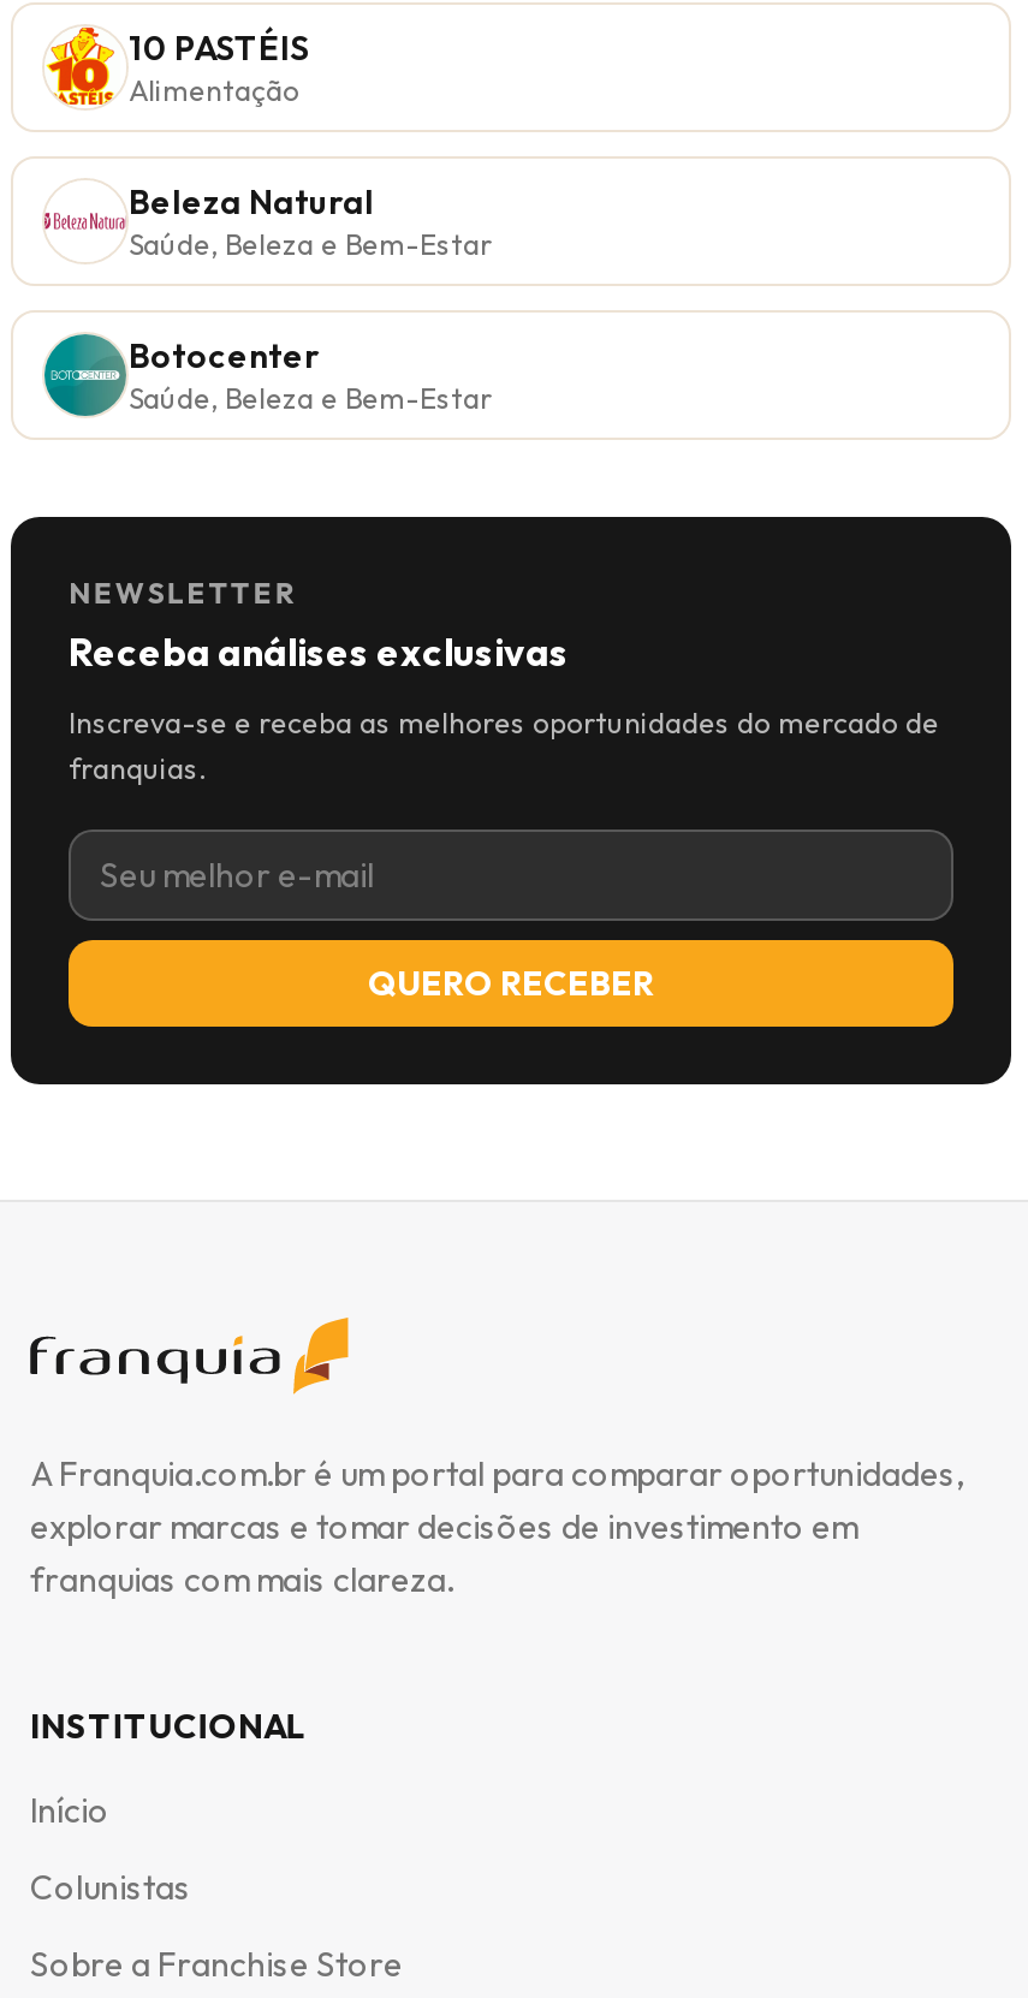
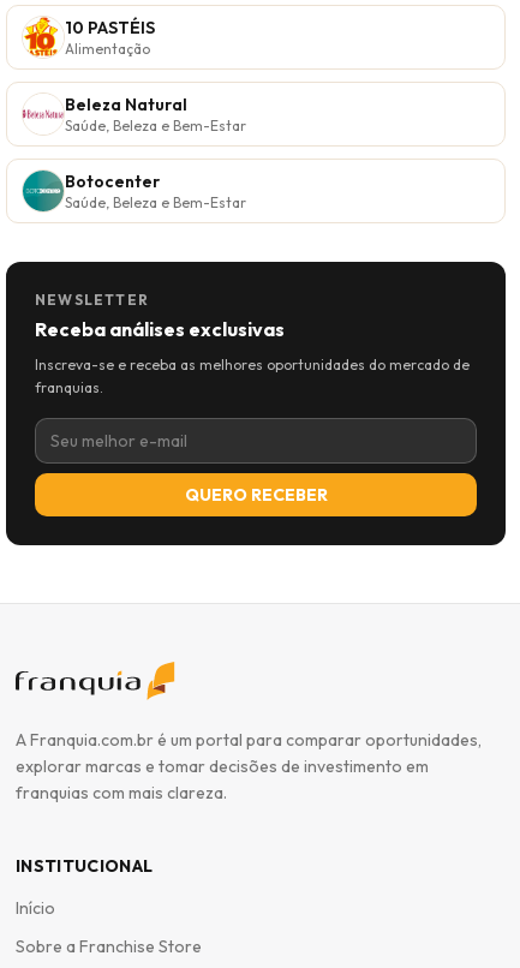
- Colunistas
